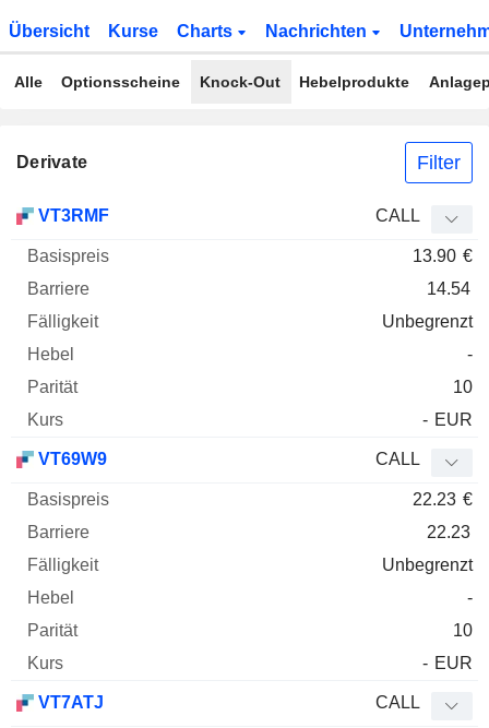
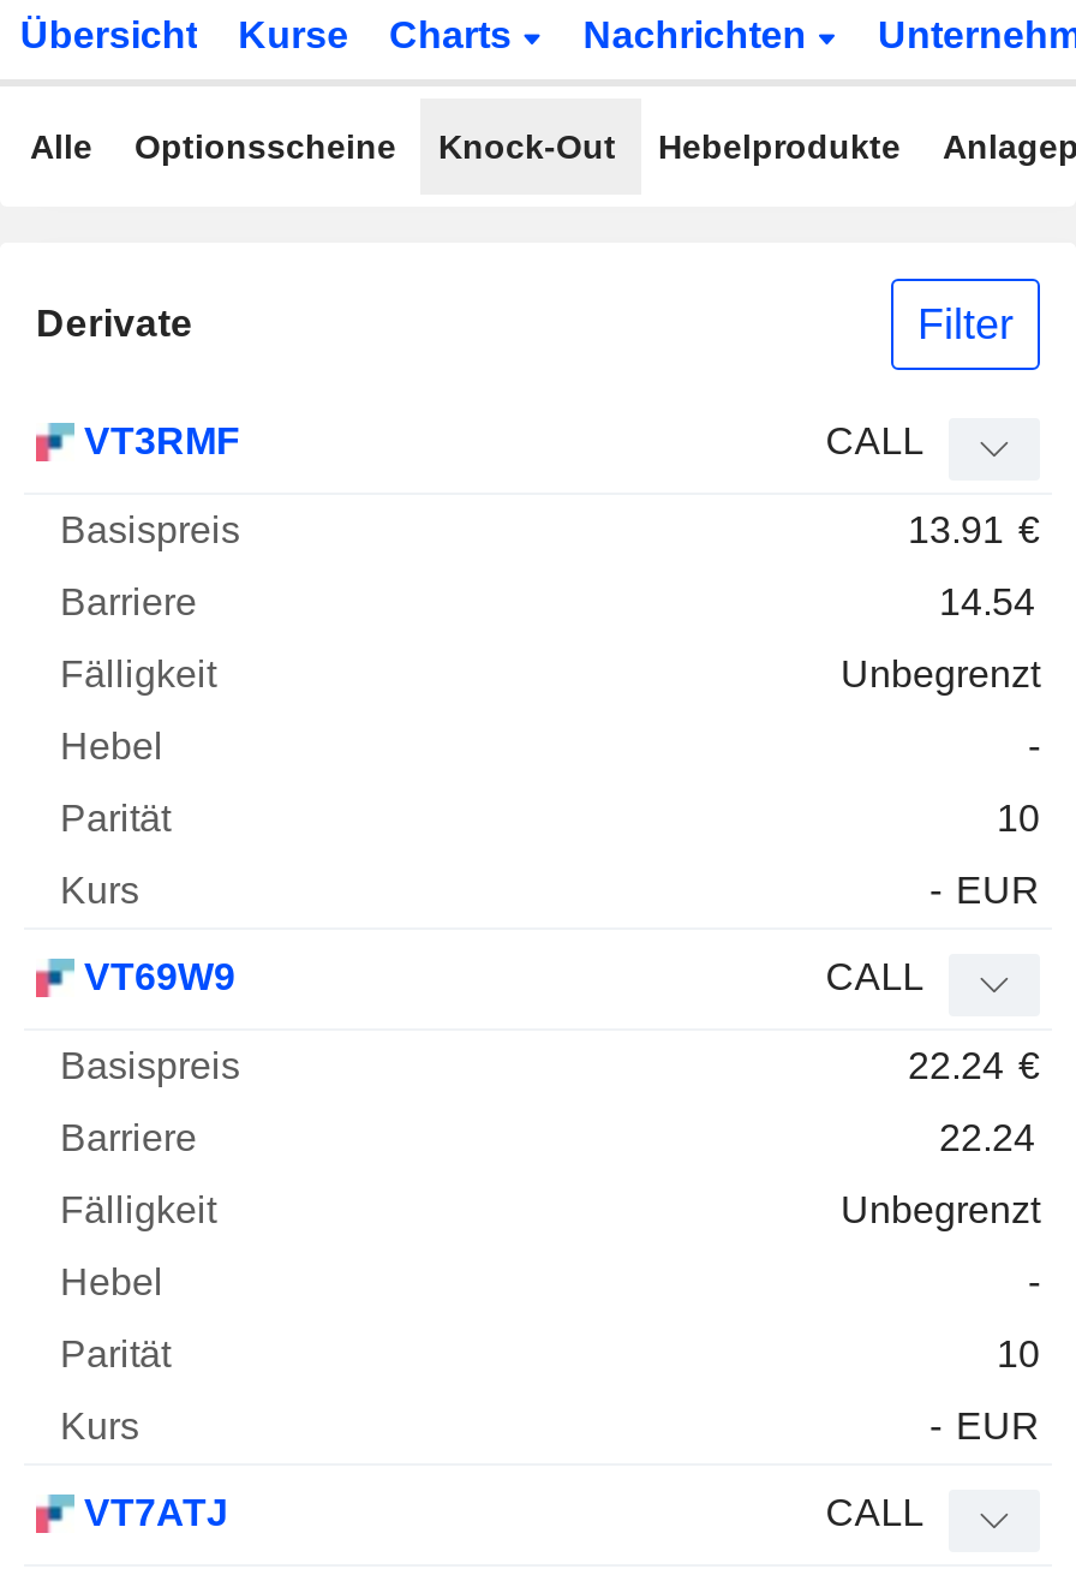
- 13.90 €
+ 13.91 €

- 22.23 €
+ 22.24 €

- 22.23
+ 22.24
